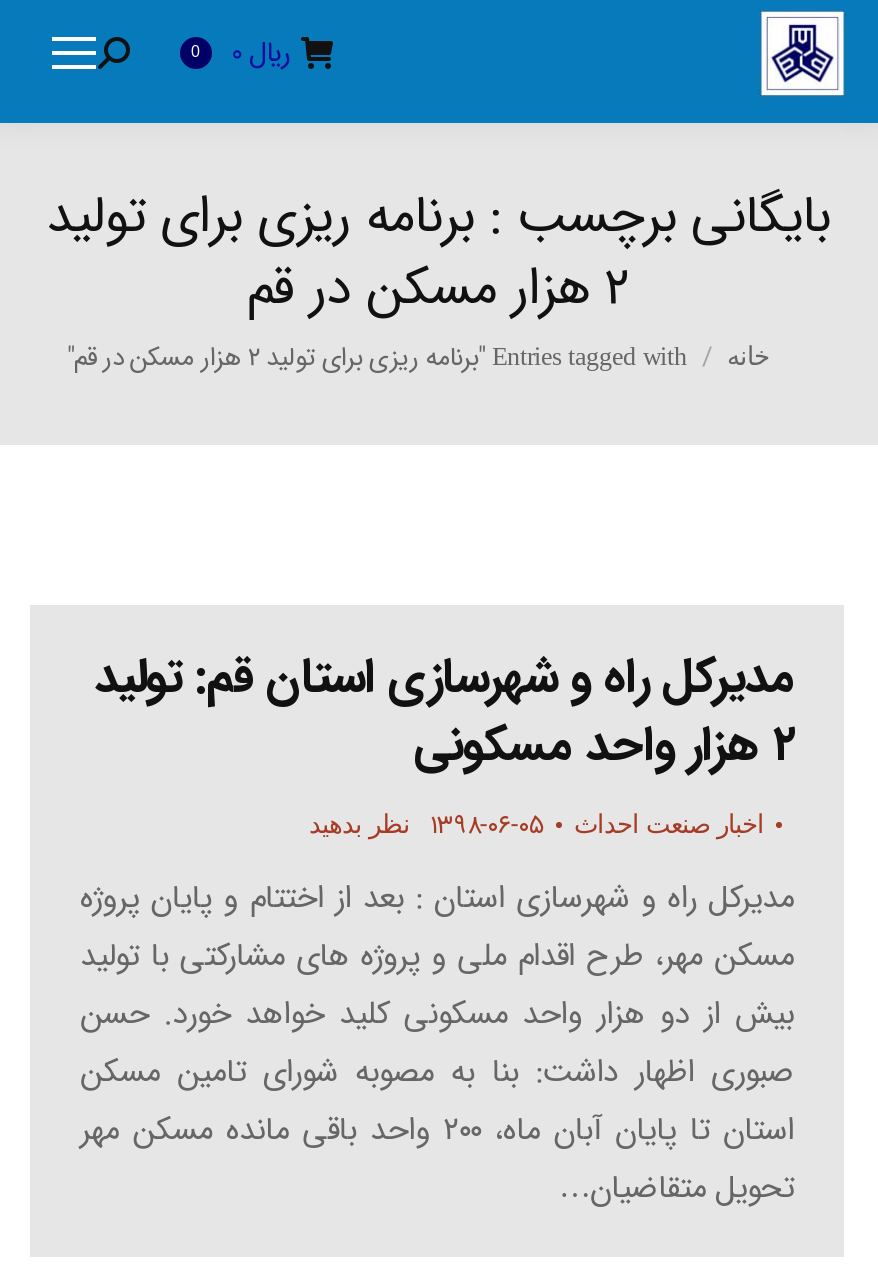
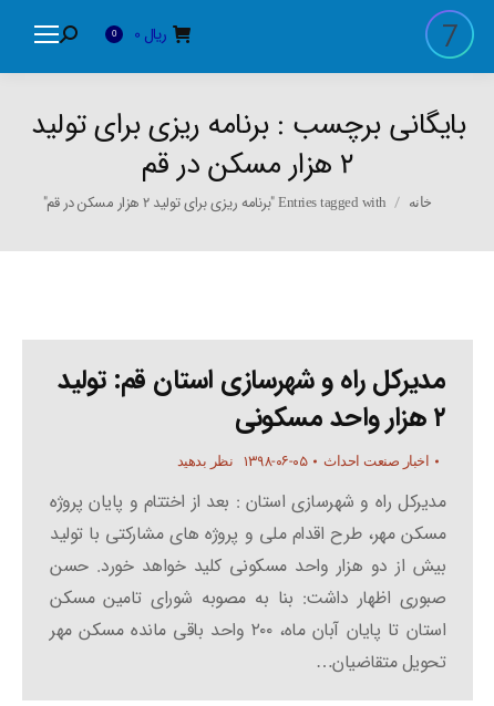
- [image]
+ [image]
